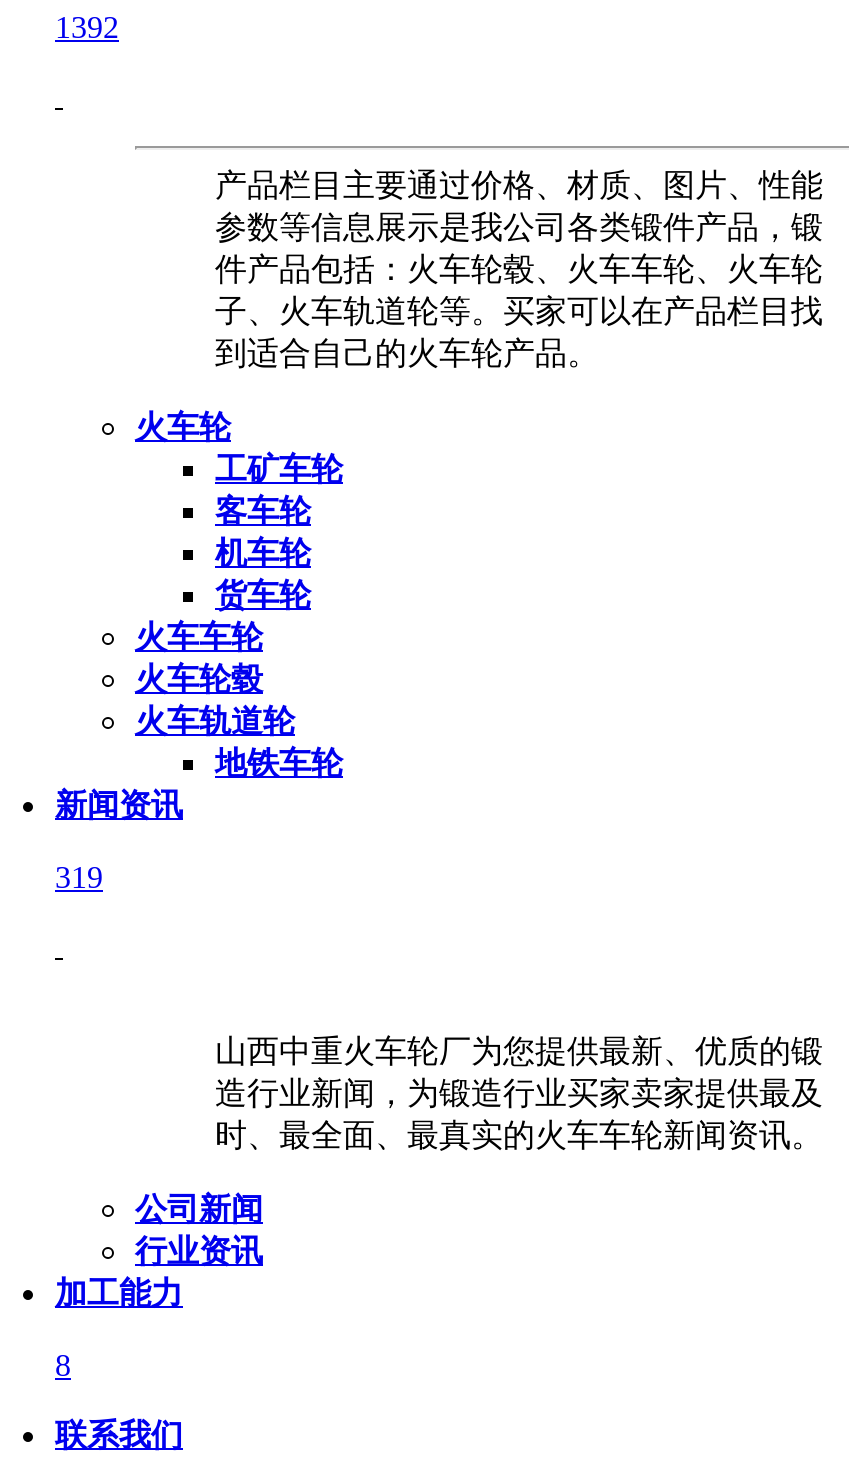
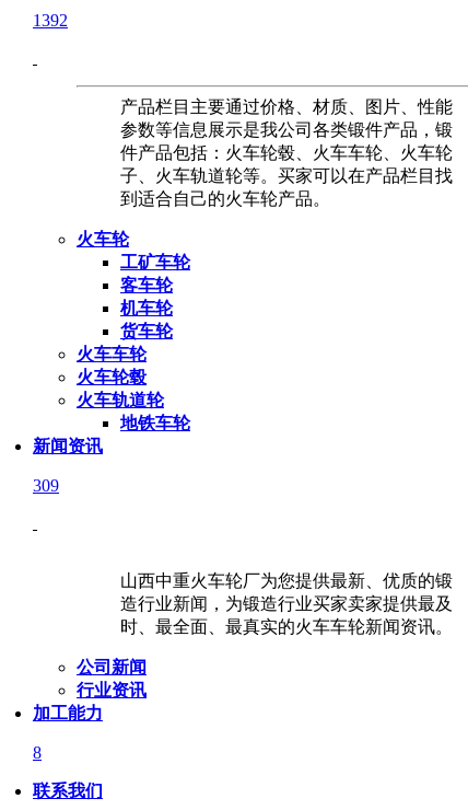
- 319
+ 309
